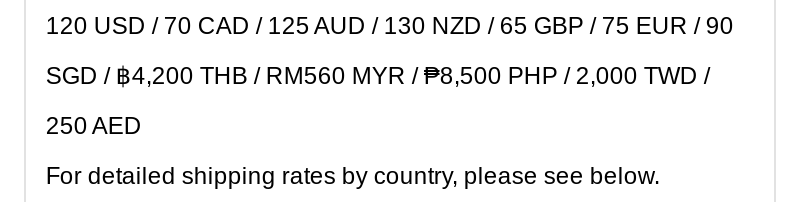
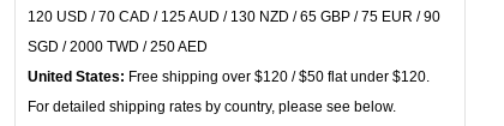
- SGD / ฿4,200 THB / RM560 MYR / ₱8,500 PHP / 2,000 TWD /
+ SGD / 2000 TWD / 250 AED

- 250 AED
+ United States: Free shipping over $120 / $50 flat under $120.
